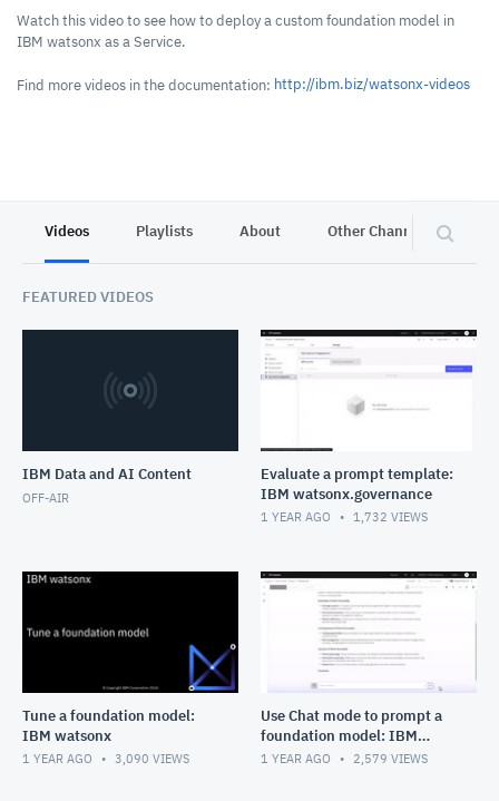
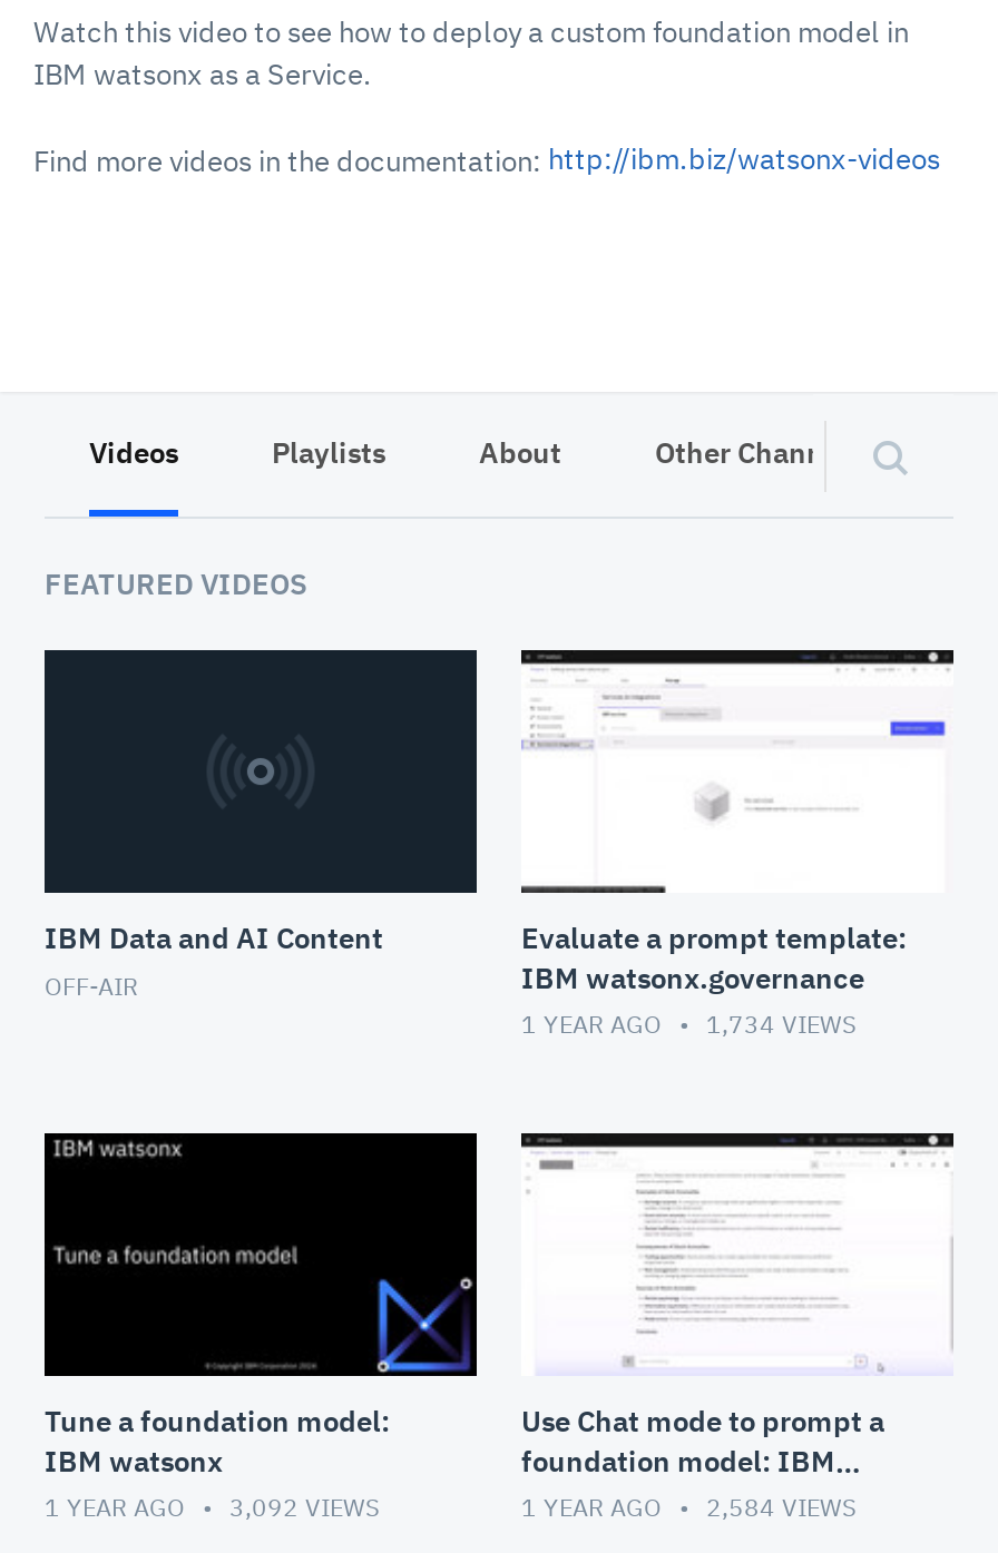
- 1 YEAR AGO 1,732 VIEWS
+ 1 YEAR AGO 1,734 VIEWS

- 1 YEAR AGO 3,090 VIEWS
+ 1 YEAR AGO 3,092 VIEWS

- 2,579 VIEWS
+ 2,584 VIEWS
